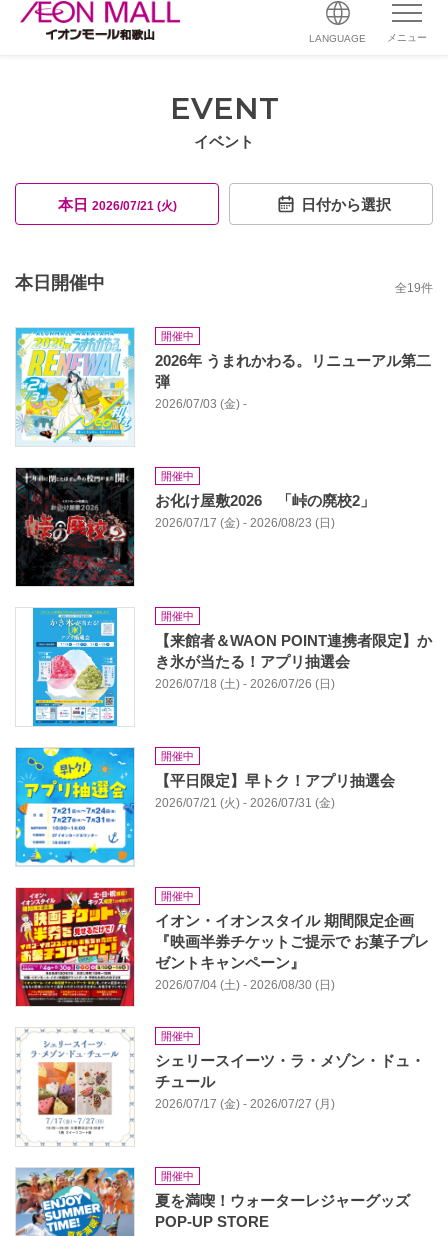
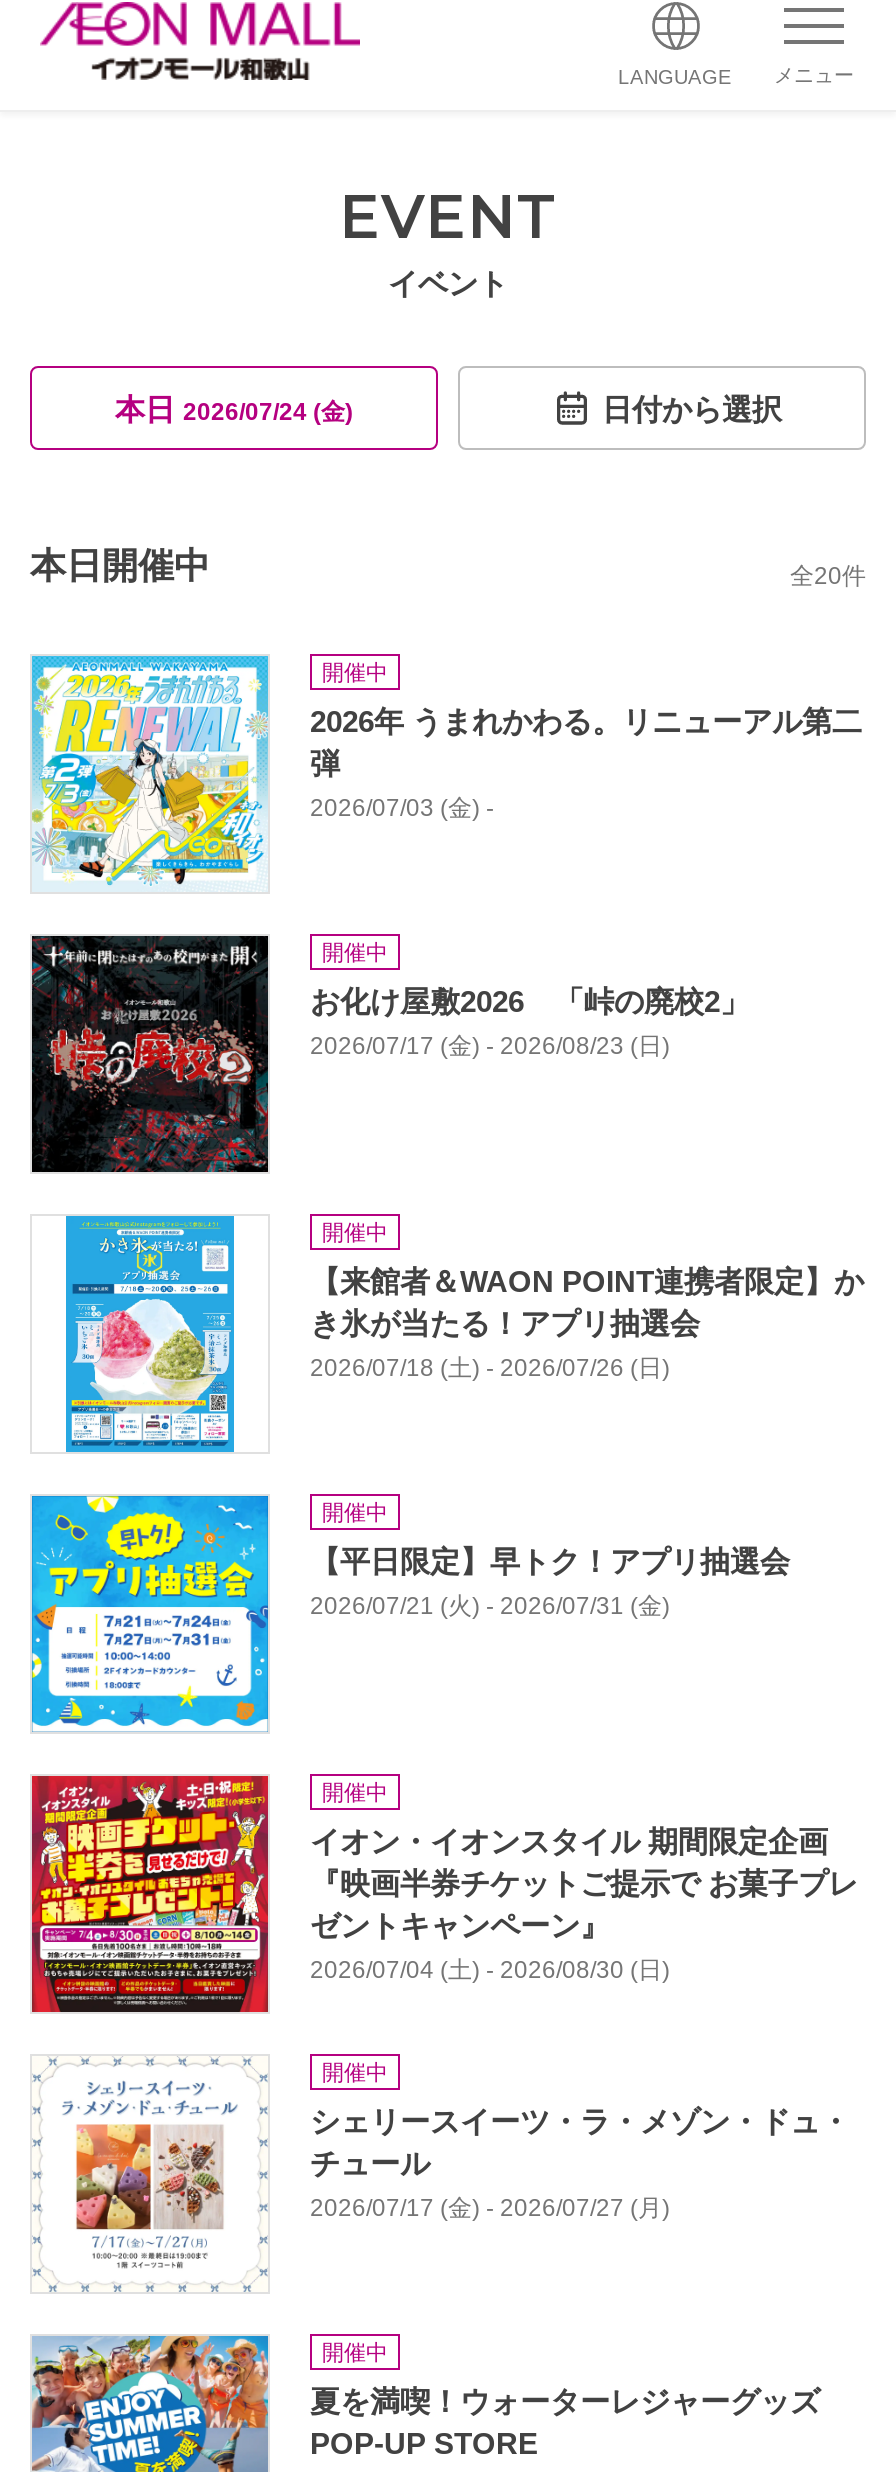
- 本日2026/07/21 (火)
+ 本日2026/07/24 (金)

- 全19件
+ 全20件
